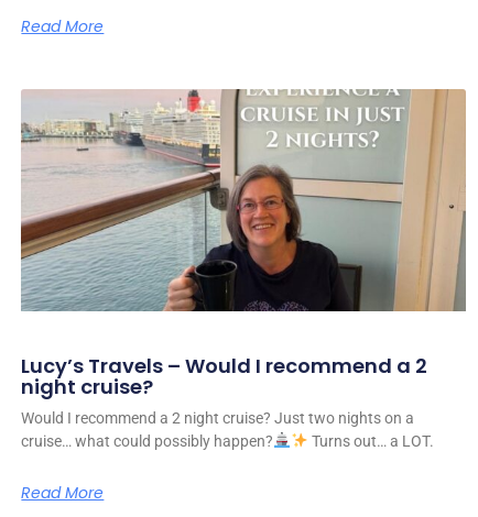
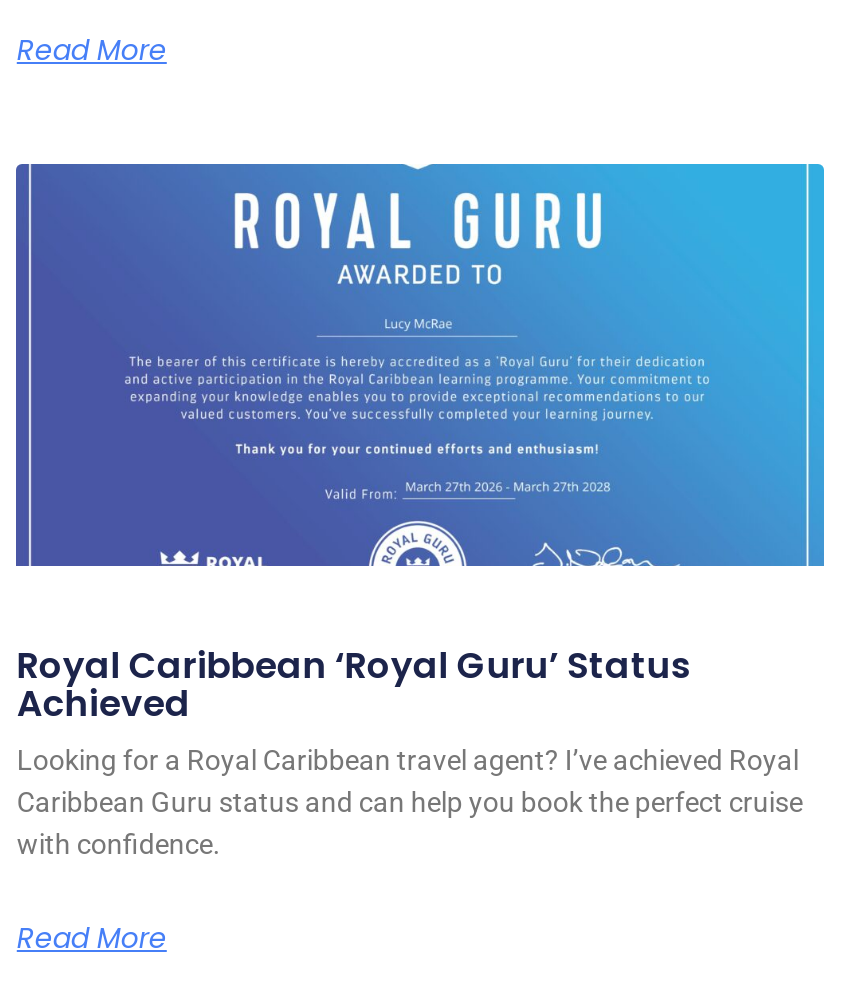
- [image]
- Lucy’s Travels – Would I recommend a 2
- night cruise?
- Would I recommend a 2 night cruise? Just two nights on a
- cruise… what could possibly happen?
- Turns out… a LOT.
+ [image]
+ Royal Caribbean ‘Royal Guru’ Status
+ Achieved
+ Looking for a Royal Caribbean travel agent? I’ve achieved Royal
+ Caribbean Guru status and can help you book the perfect cruise
+ with confidence.
